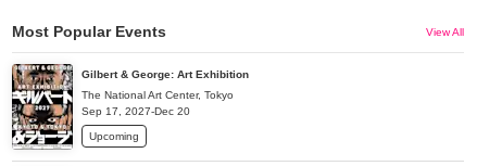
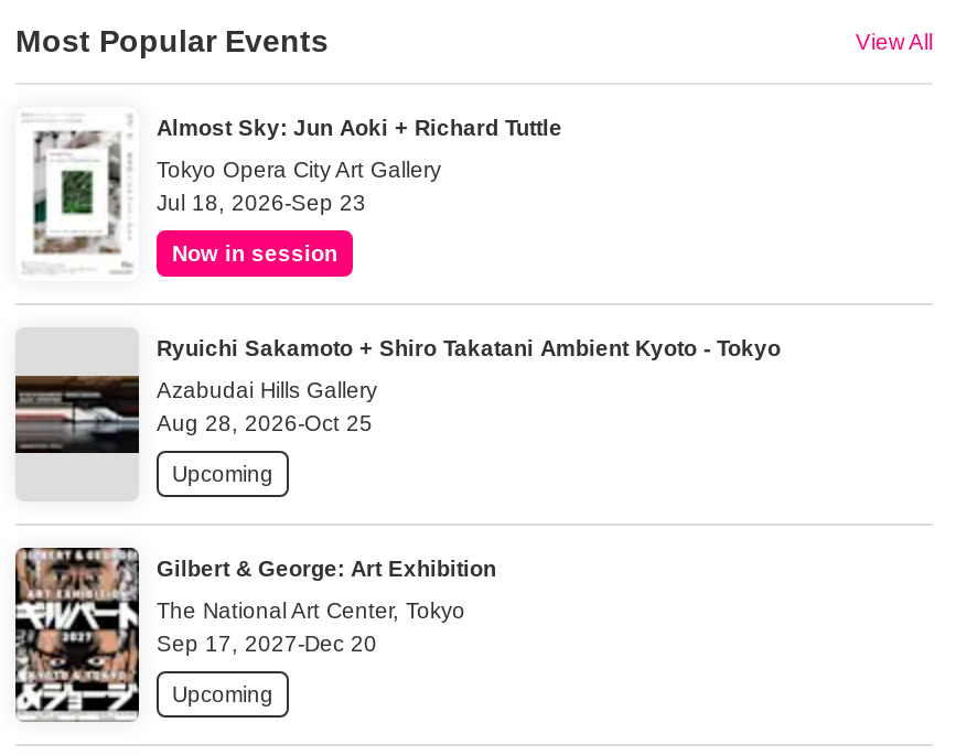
+ [image]
+ Ryuichi Sakamoto + Shiro Takatani Ambient Kyoto - Tokyo
+ Azabudai Hills Gallery
+ Aug 28, 2026-Oct 25
+ Upcoming

+ [image]
+ Almost Sky: Jun Aoki + Richard Tuttle
+ Tokyo Opera City Art Gallery
+ Jul 18, 2026-Sep 23
+ Now in session
